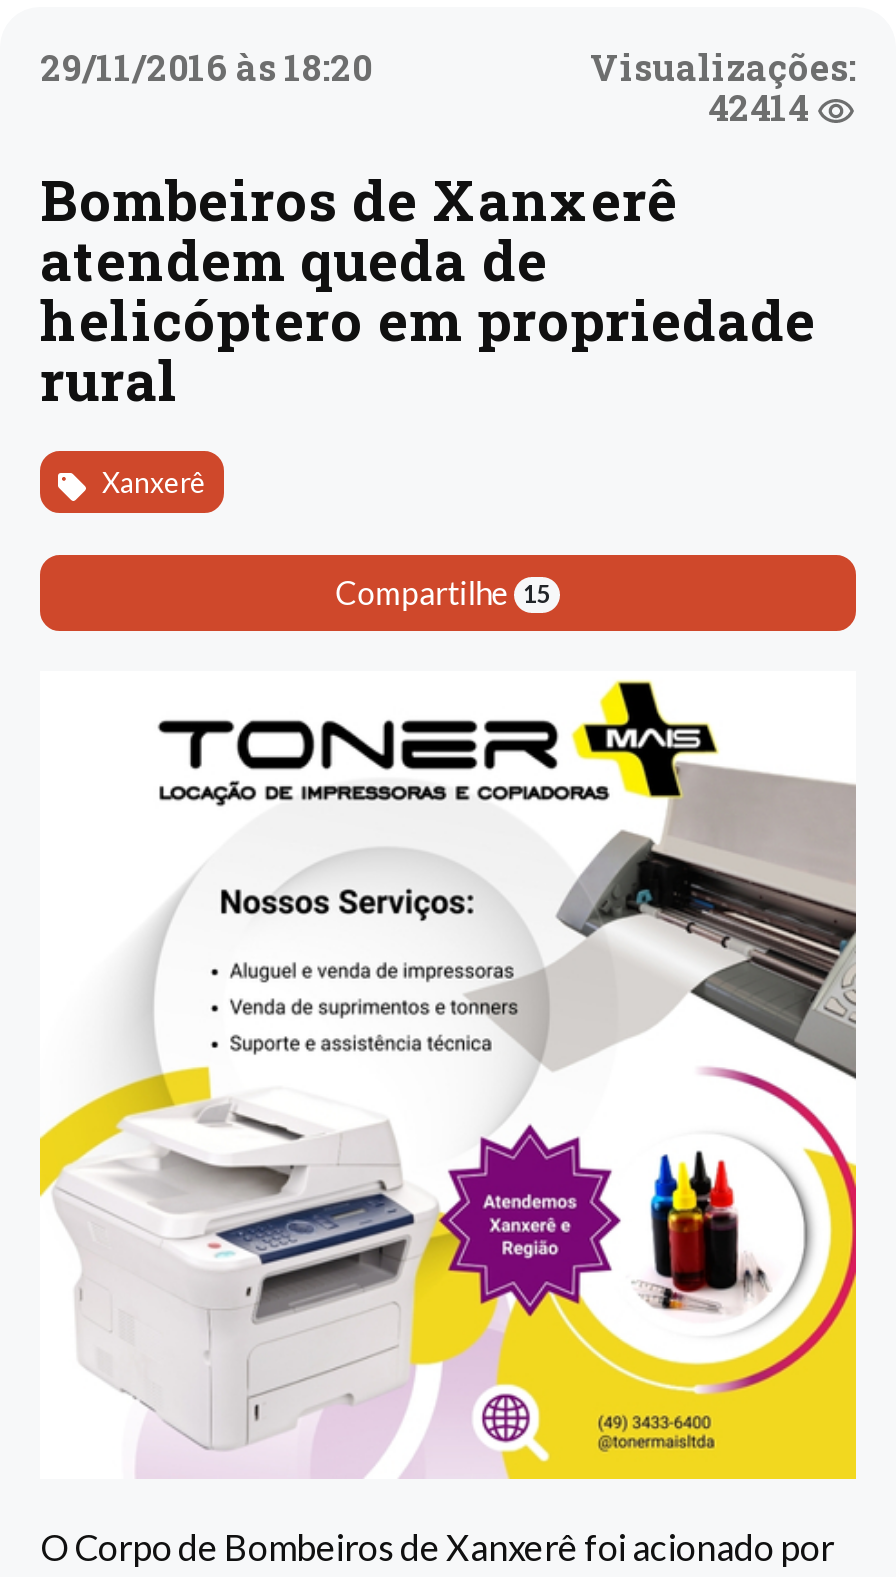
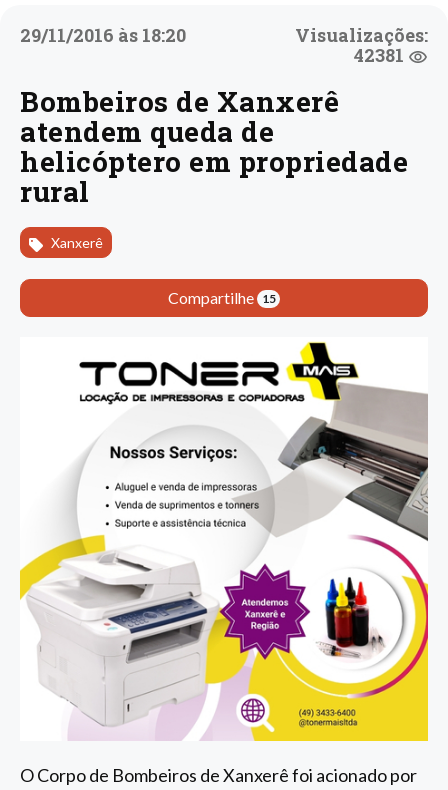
- 42414
+ 42381
